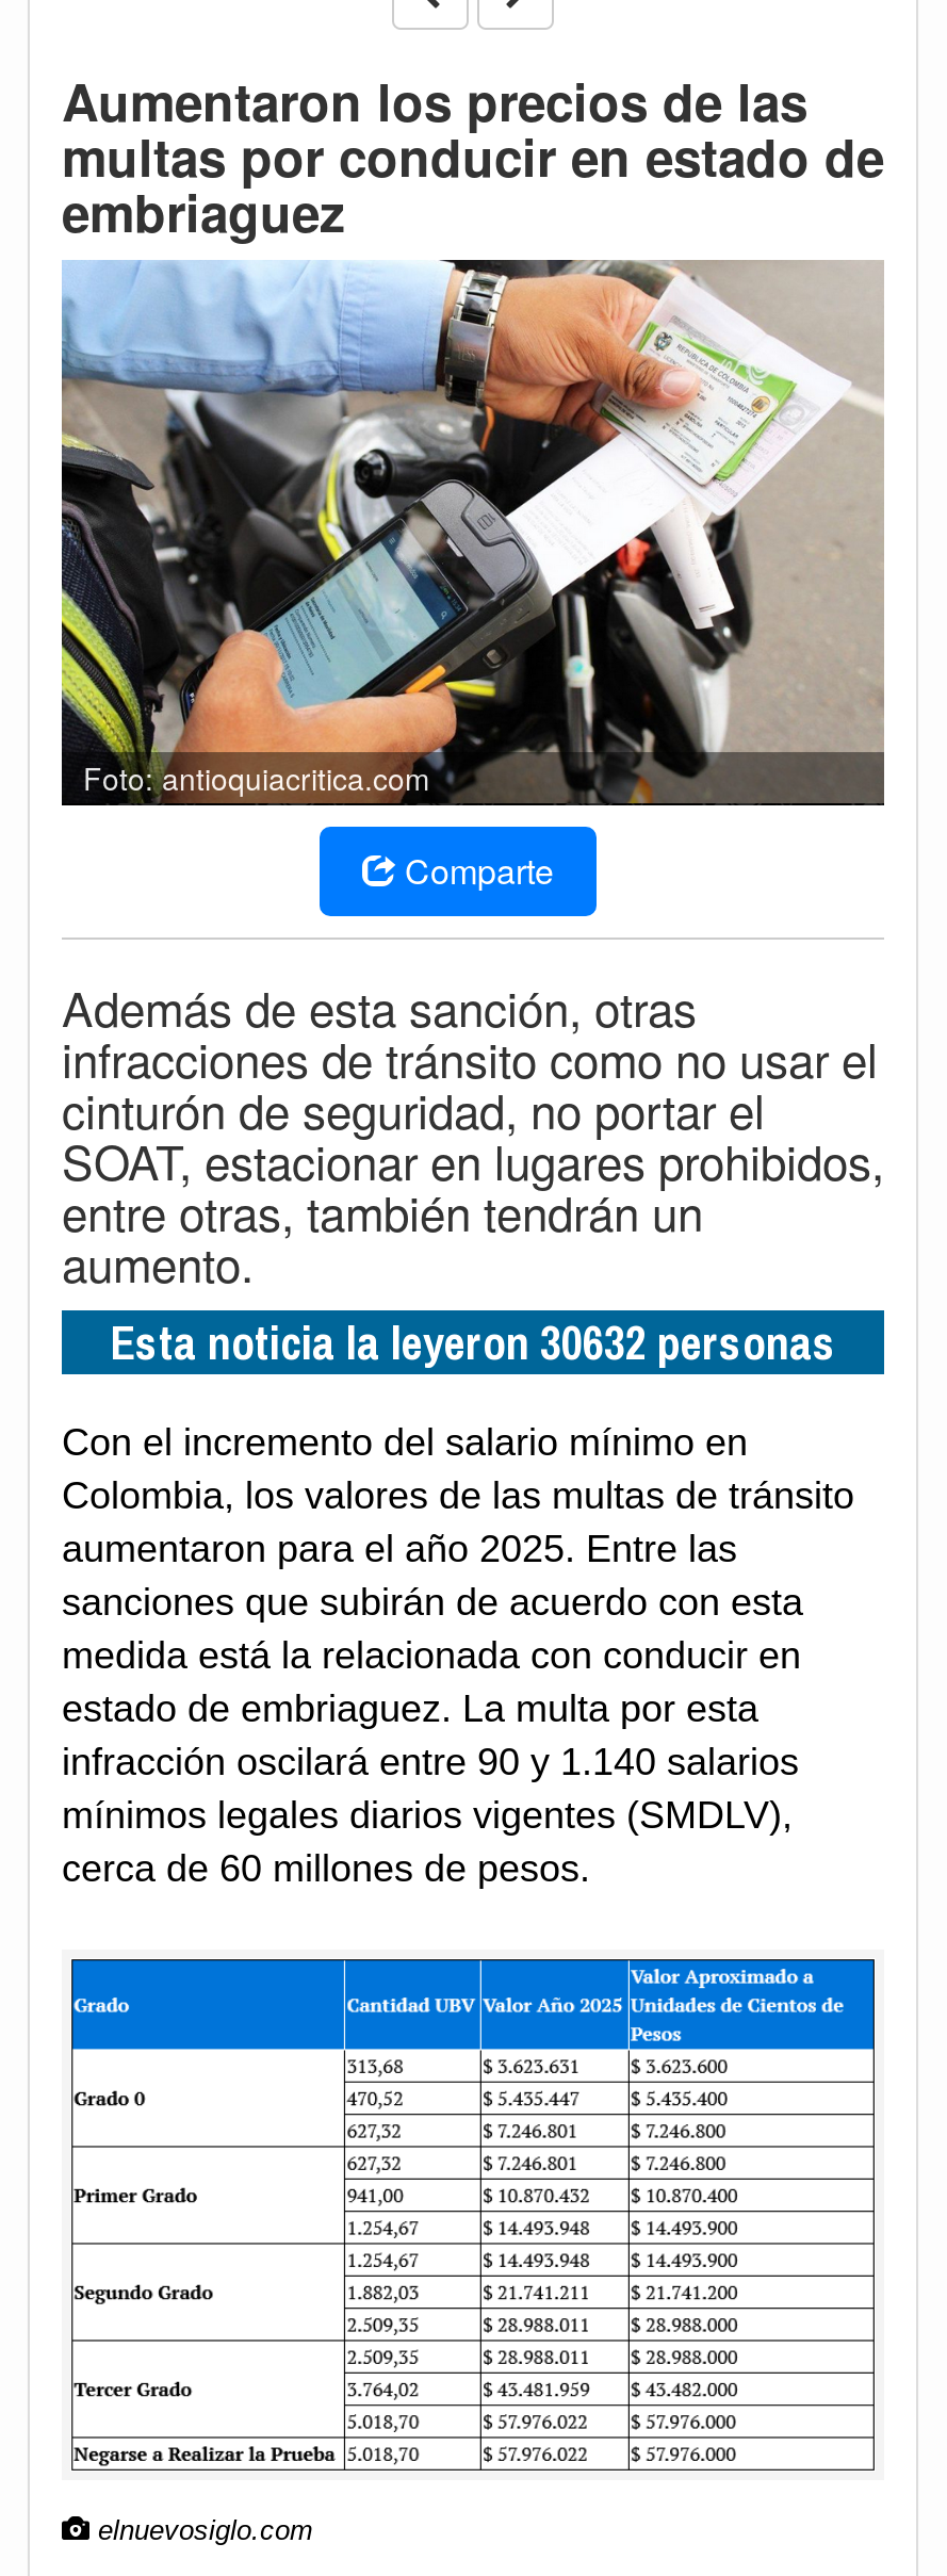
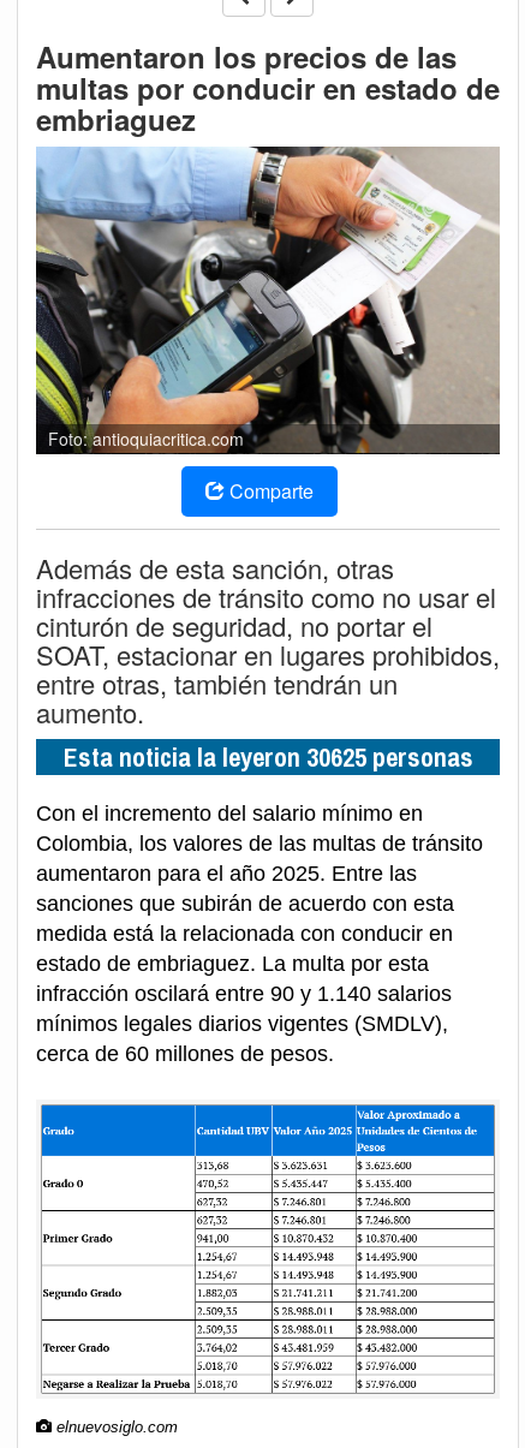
- Esta noticia la leyeron 30632 personas
+ Esta noticia la leyeron 30625 personas
